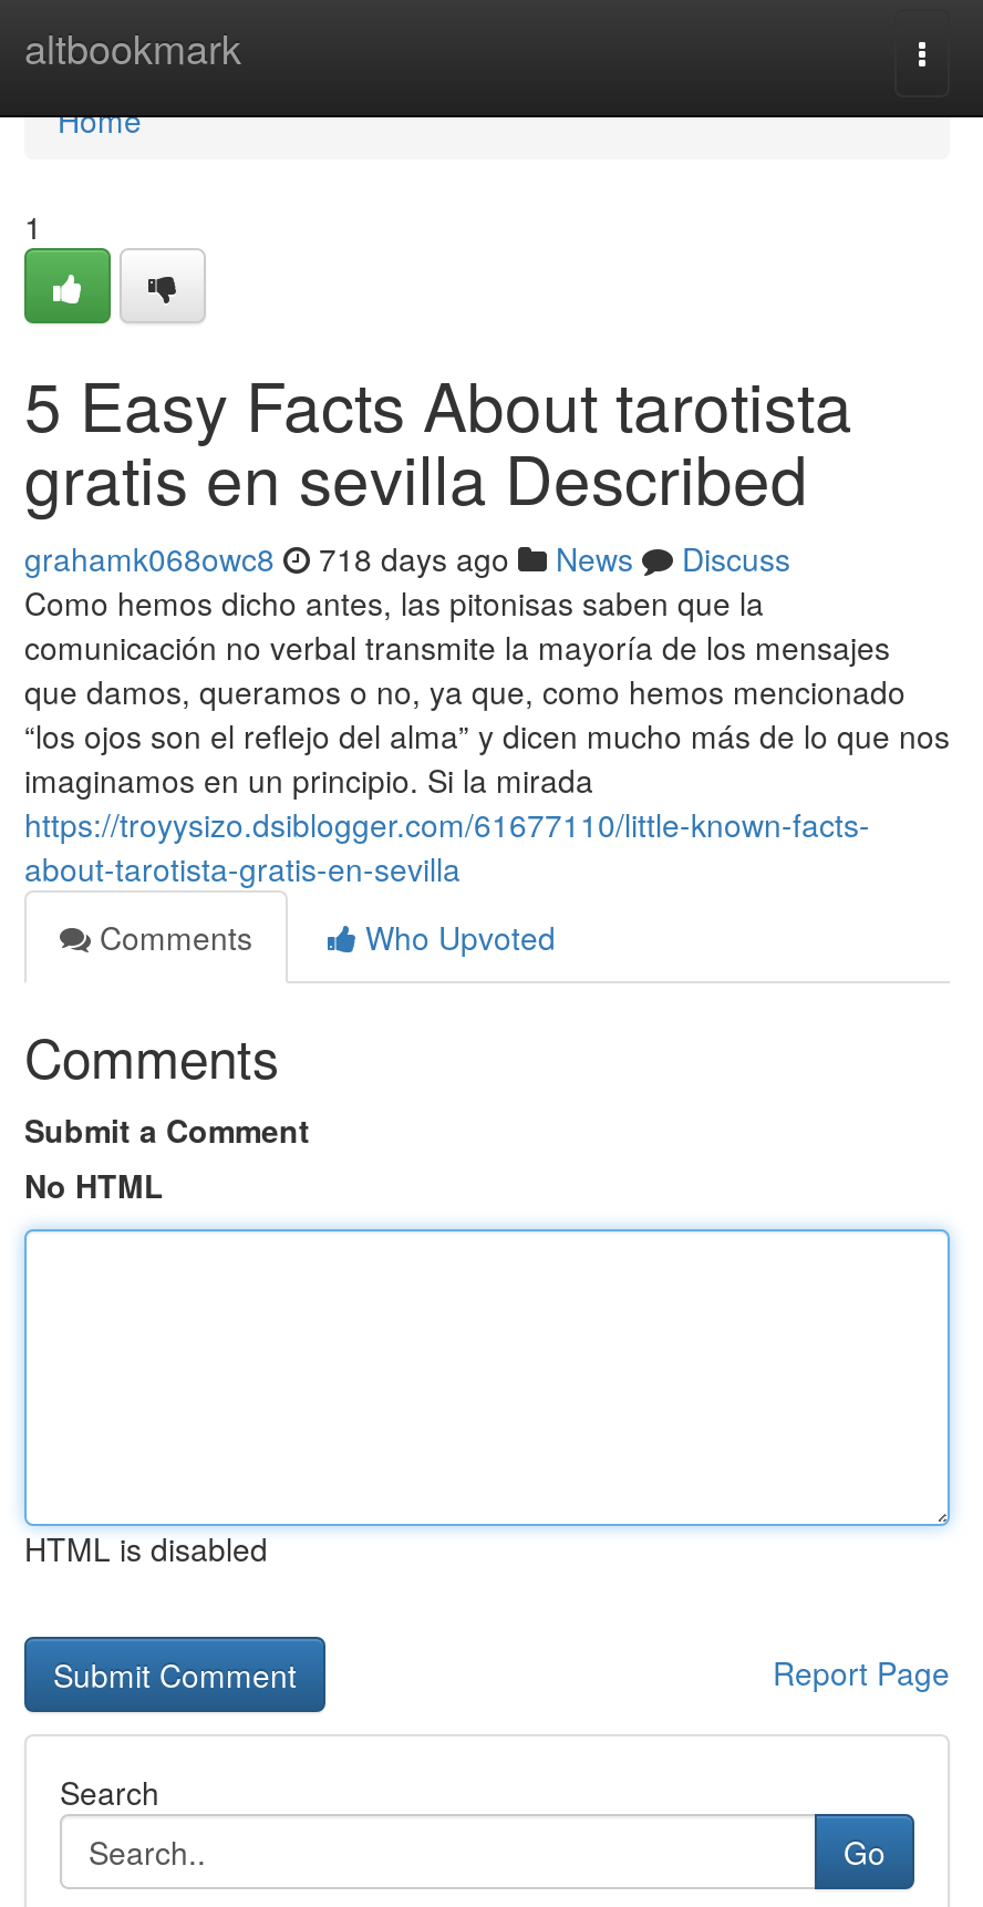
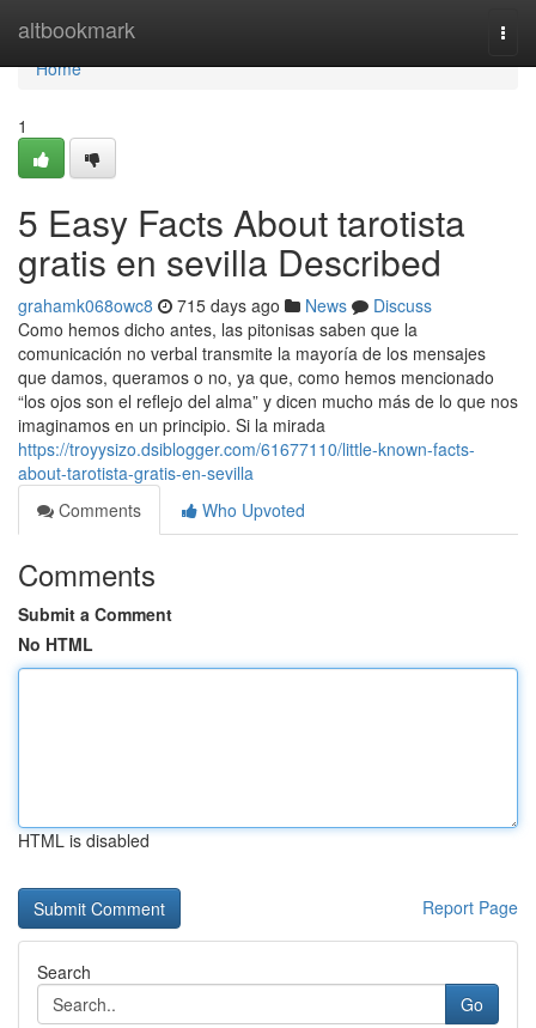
- grahamk068owc8 718 days ago News Discuss
+ grahamk068owc8 715 days ago News Discuss
